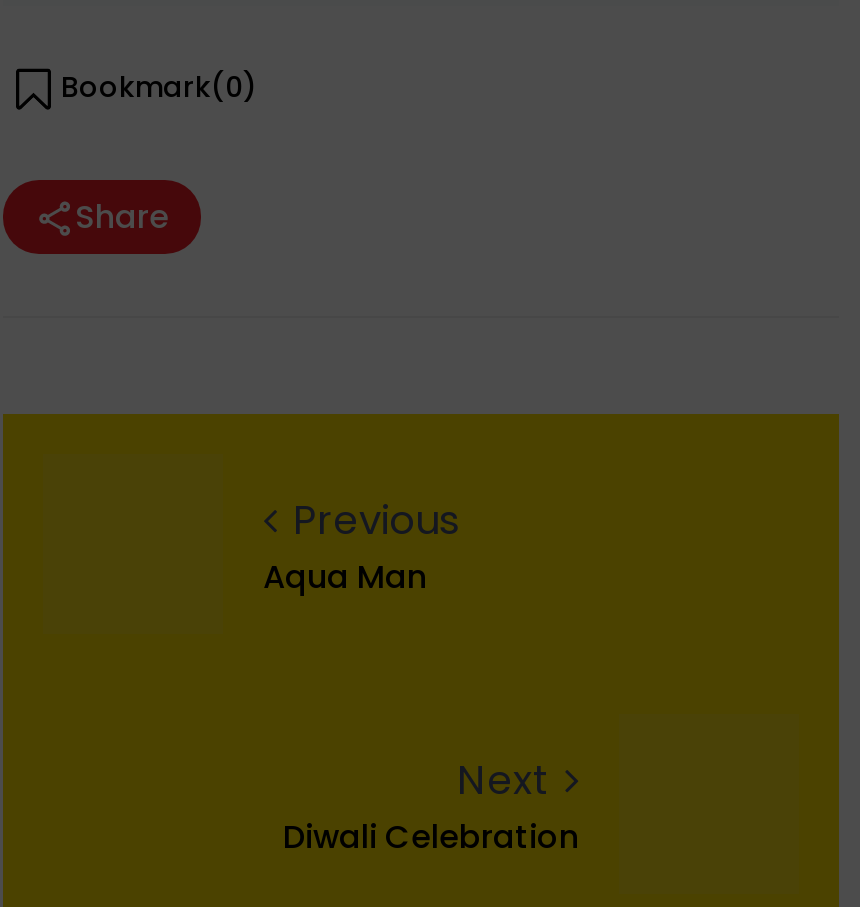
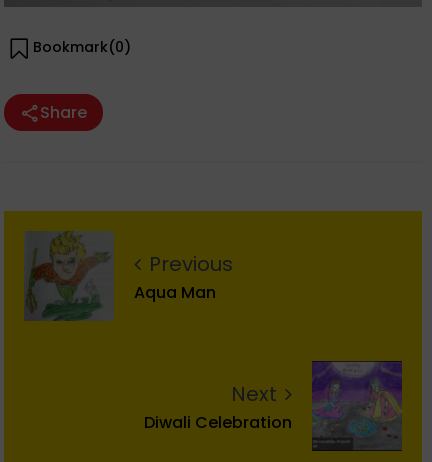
+ [image]

+ [image]
